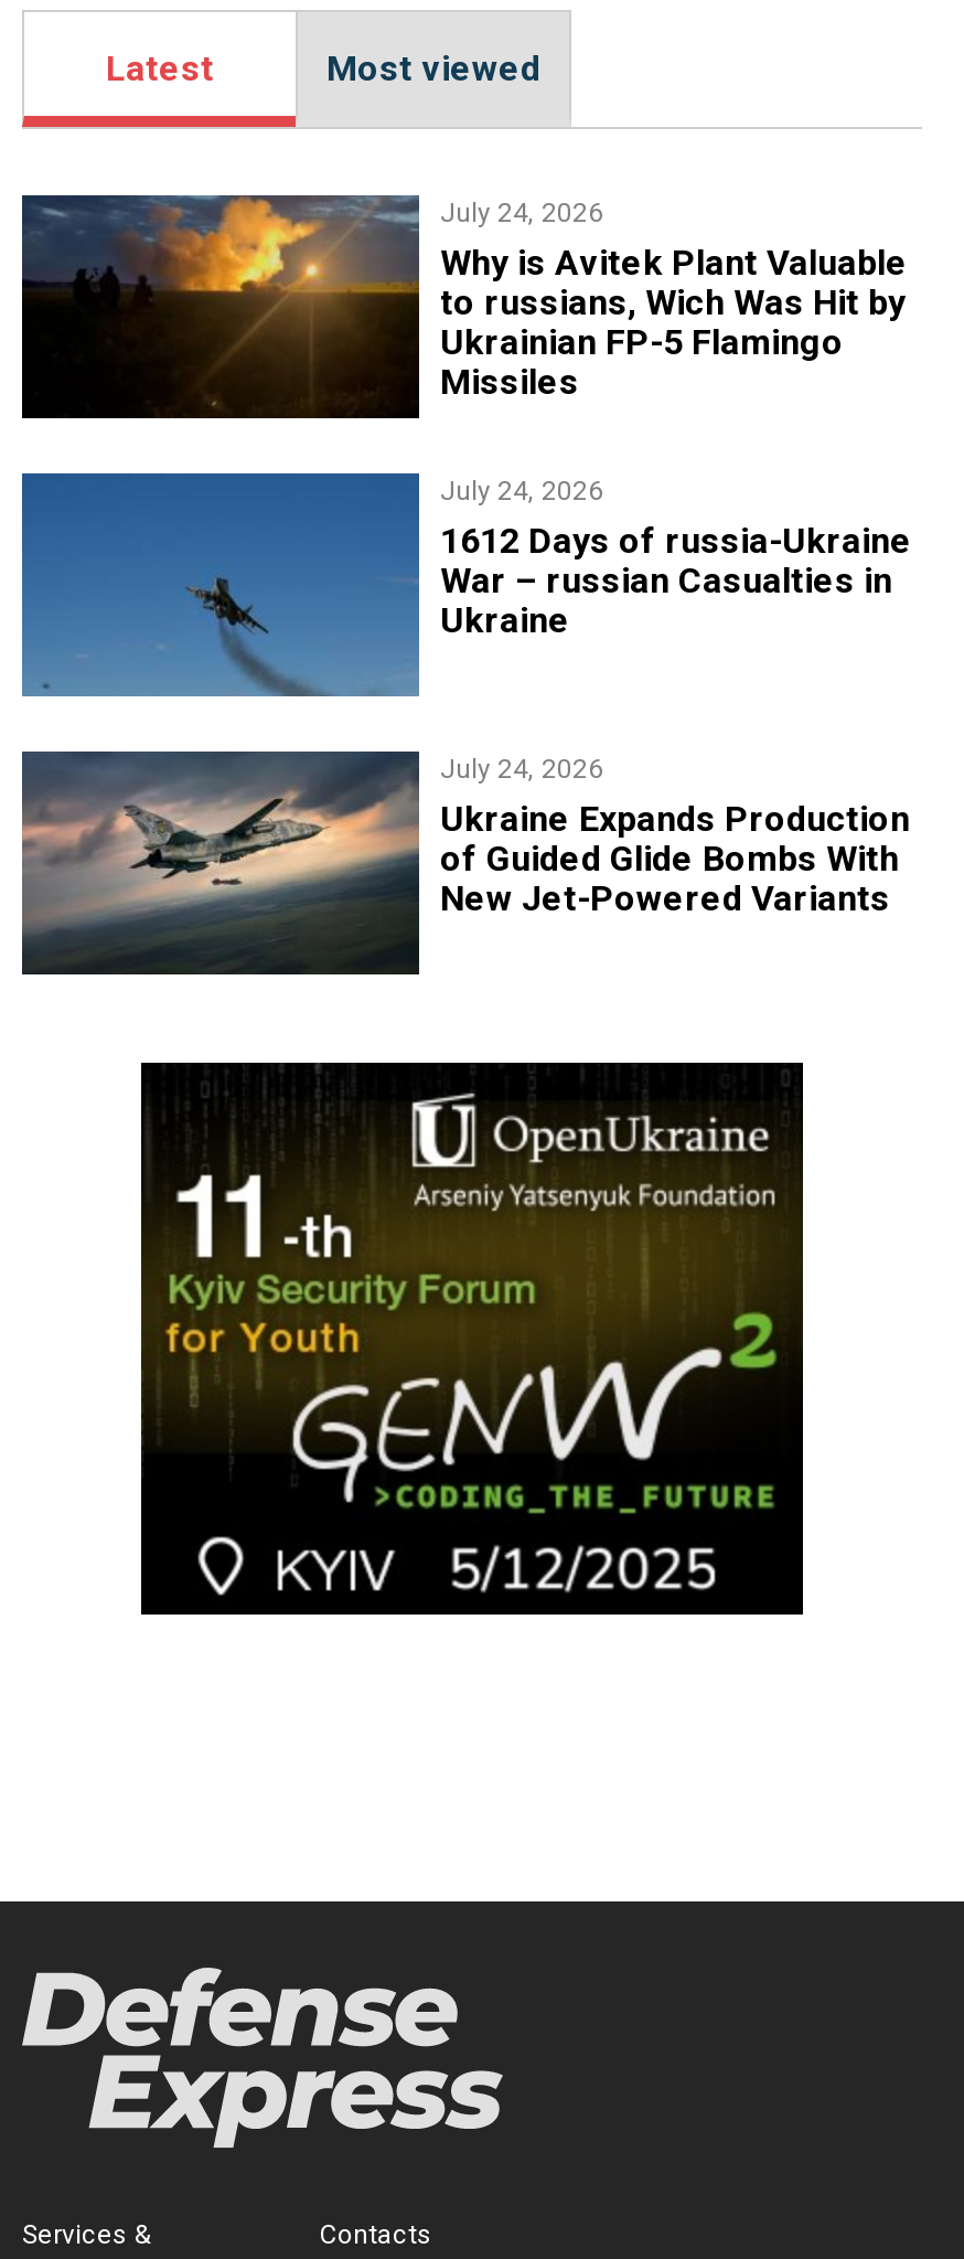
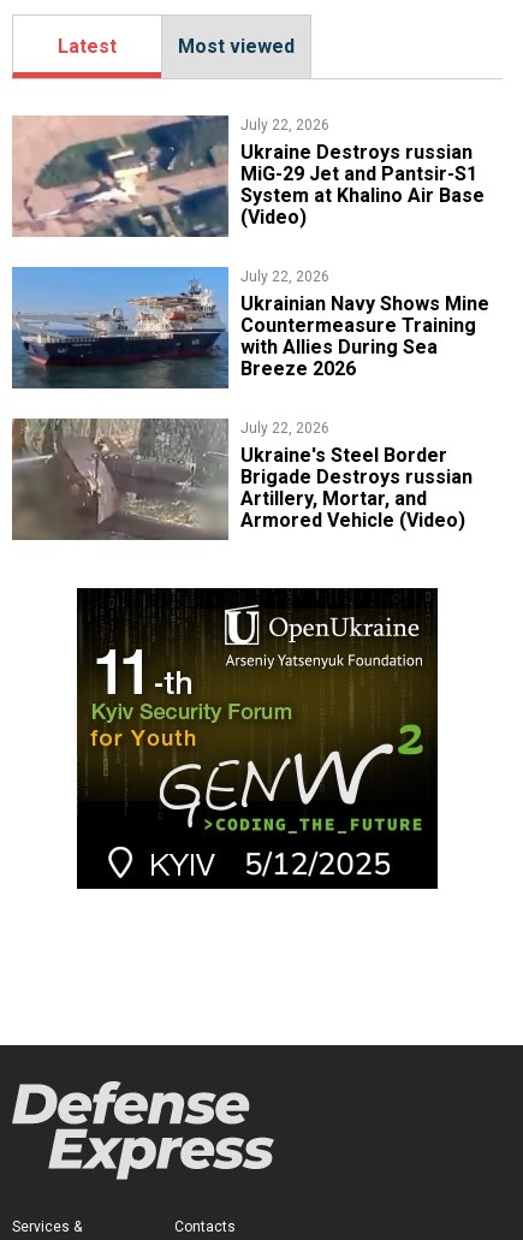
- [image]
- July 24, 2026
- Why is Avitek Plant Valuable
- to russians, Wich Was Hit by
- Ukrainian FP-5 Flamingo
- Missiles
+ [image]
+ July 22, 2026
+ Ukraine Destroys russian
+ MiG-29 Jet and Pantsir-S1
+ System at Khalino Air Base
+ (Video)

- [image]
- July 24, 2026
- 1612 Days of russia-Ukraine
- War – russian Casualties in
- Ukraine
+ [image]
+ July 22, 2026
+ Ukrainian Navy Shows Mine
+ Countermeasure Training
+ with Allies During Sea
+ Breeze 2026

- [image]
- July 24, 2026
- Ukraine Expands Production
- of Guided Glide Bombs With
- New Jet-Powered Variants
+ [image]
+ July 22, 2026
+ Ukraine's Steel Border
+ Brigade Destroys russian
+ Artillery, Mortar, and
+ Armored Vehicle (Video)
